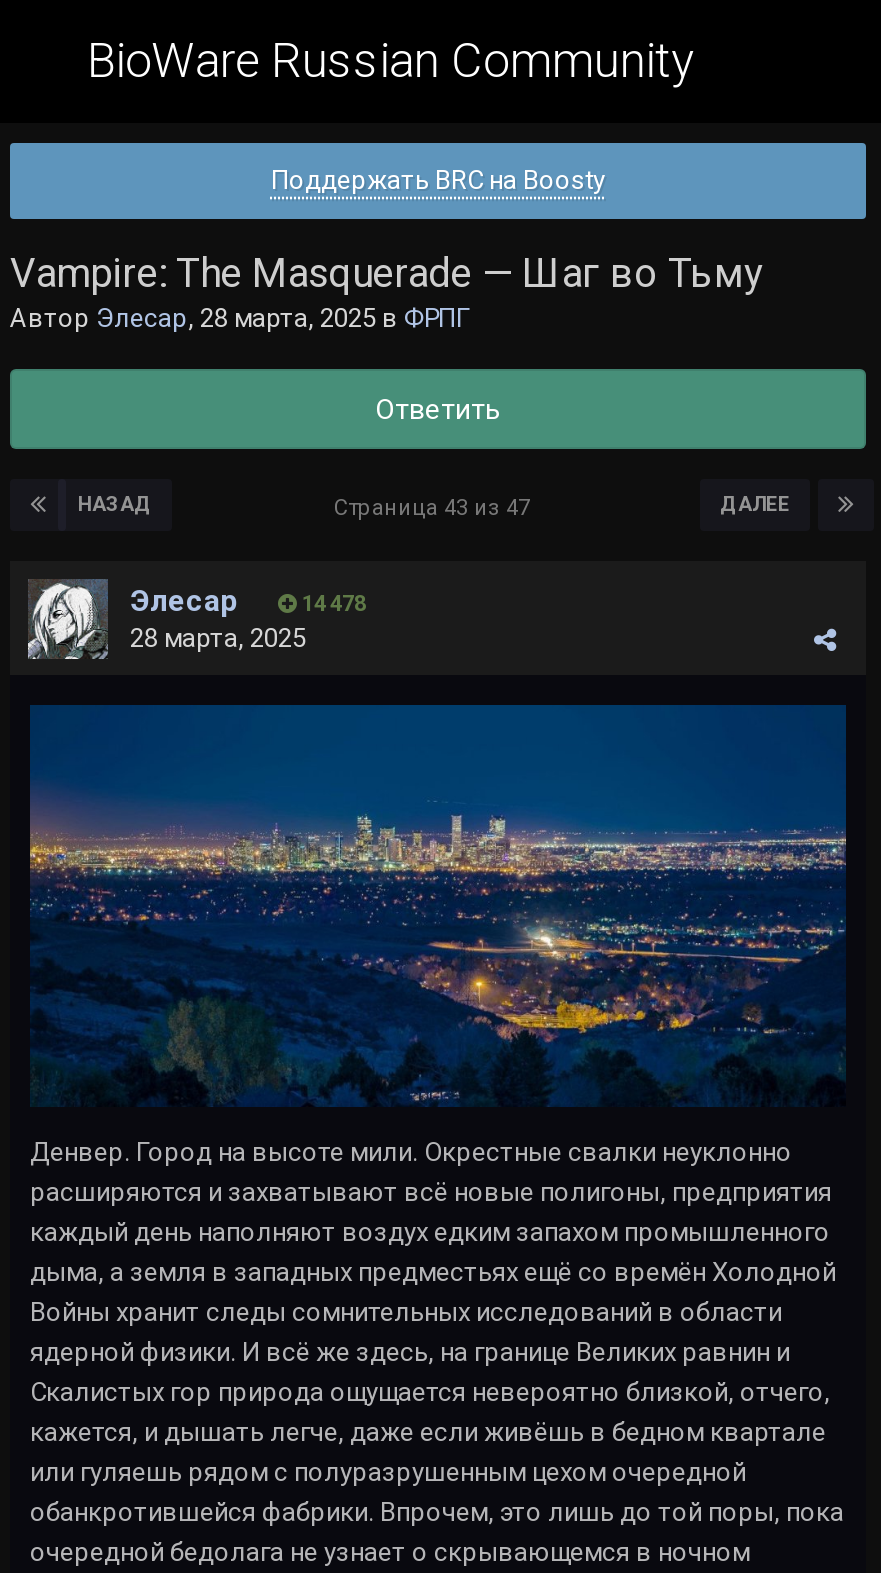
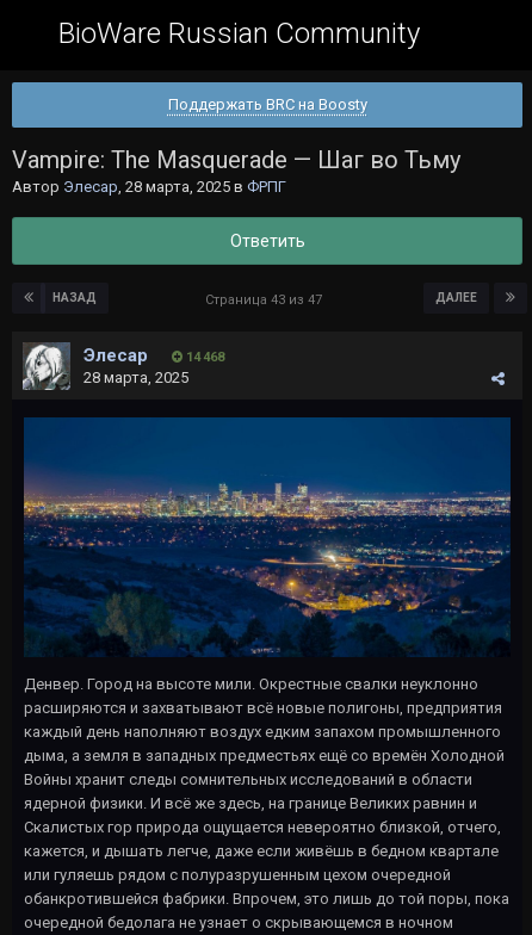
- 14 478
+ 14 468
